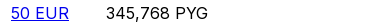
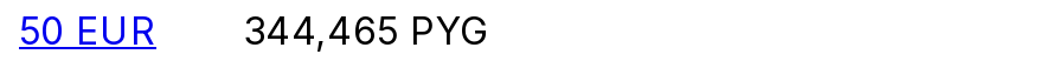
- 50 EUR 345,768 PYG
+ 50 EUR 344,465 PYG
